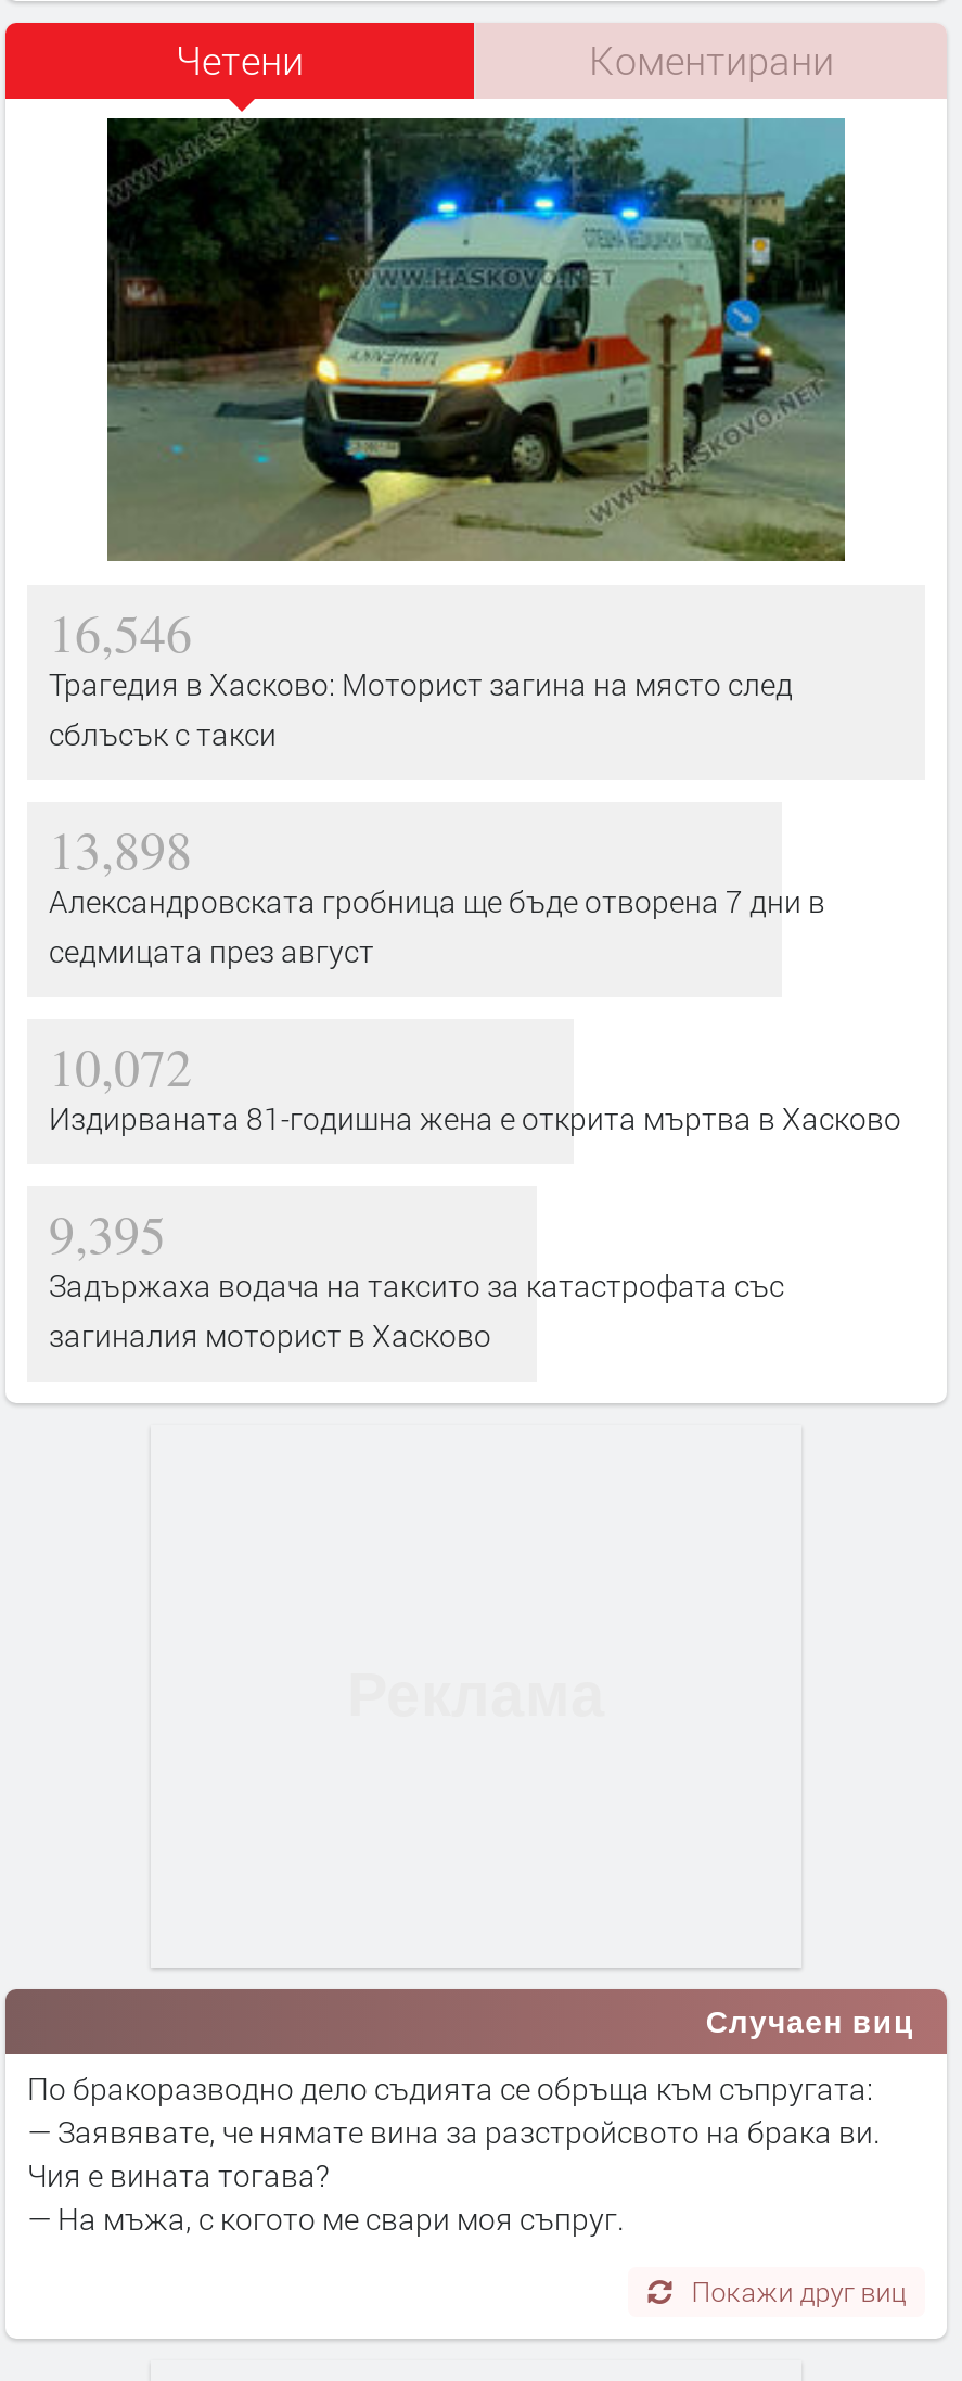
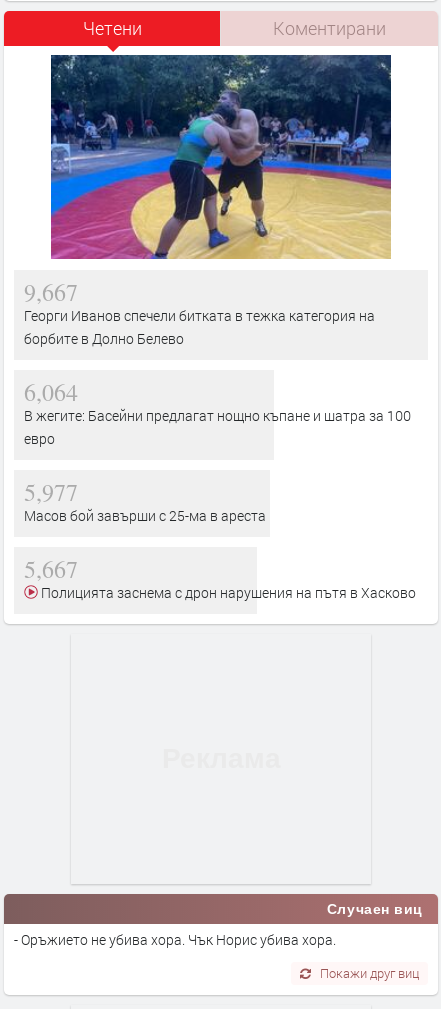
- [image]
- 16,546
- Трагедия в Хасково: Моторист загина на място след
- сблъсък с такси
+ [image]
+ 9,667
+ Георги Иванов спечели битката в тежка категория на
+ борбите в Долно Белево

- 13,898
- Александровската гробница ще бъде отворена 7 дни в
- седмицата през август
+ 6,064
+ В жегите: Басейни предлагат нощно къпане и шатра за 100
+ евро

- 10,072
- Издирваната 81-годишна жена е открита мъртва в Хасково
+ 5,977
+ Масов бой завърши с 25-ма в ареста

- 9,395
- Задържаха водача на таксито за катастрофата със
- загиналия моторист в Хасково
+ 5,667
+ Полицията заснема с дрон нарушения на пътя в Хасково

- По бракоразводно дело съдията се обръща към съпругата:
- — Заявявате, че нямате вина за разстройсвото на брака ви.
- Чия е вината тогава?
- — На мъжа, с когото ме свари моя съпруг.
+ - Оръжието не убива хора. Чък Норис убива хора.
